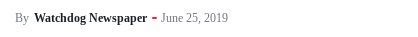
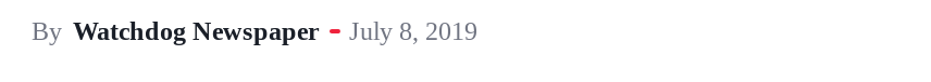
- By Watchdog Newspaper June 25, 2019
+ By Watchdog Newspaper July 8, 2019
